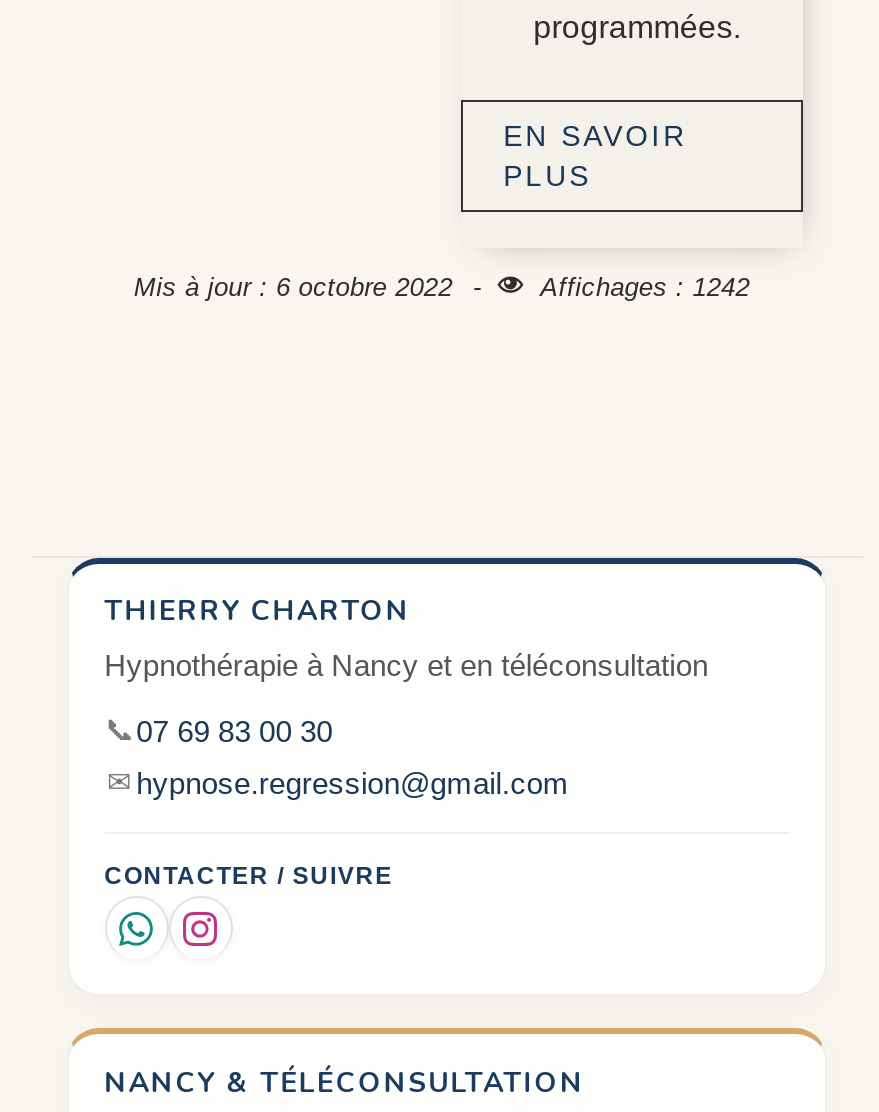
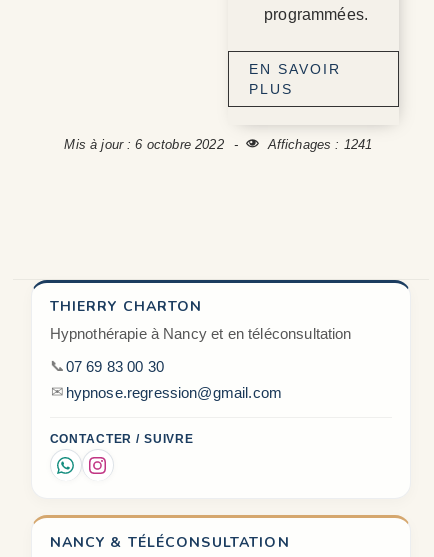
- Affichages : 1242
+ Affichages : 1241
